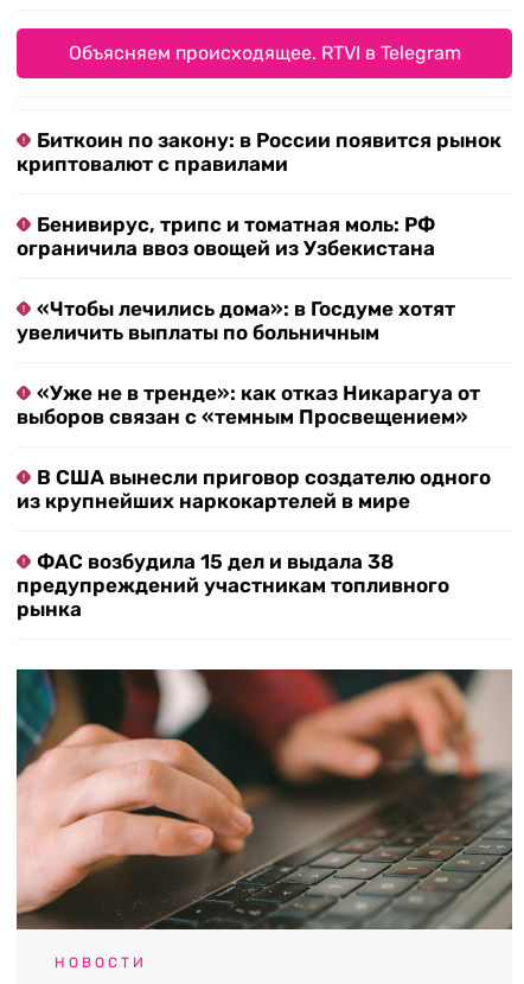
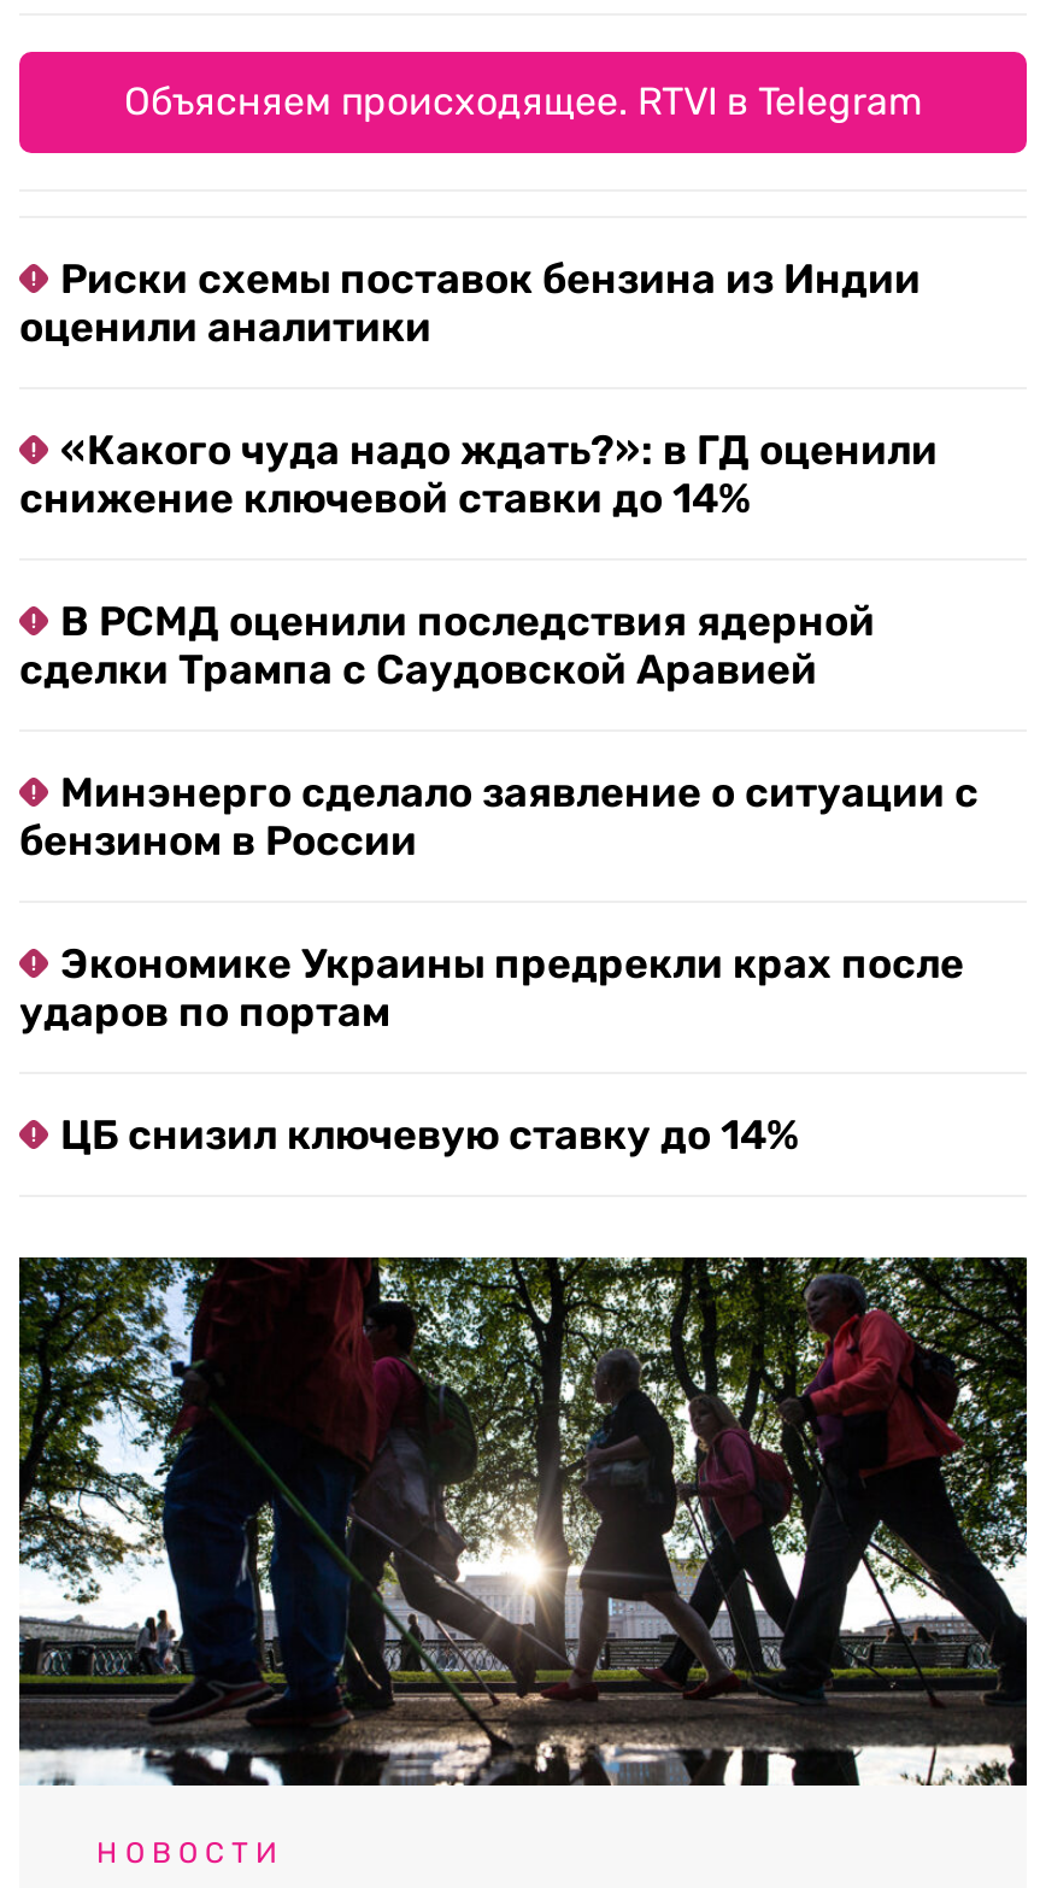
- Биткоин по закону: в России появится рынок
- криптовалют с правилами
+ Риски схемы поставок бензина из Индии
+ оценили аналитики

- Бенивирус, трипс и томатная моль: РФ
- ограничила ввоз овощей из Узбекистана
+ «Какого чуда надо ждать?»: в ГД оценили
+ снижение ключевой ставки до 14%

- «Чтобы лечились дома»: в Госдуме хотят
- увеличить выплаты по больничным
+ В РСМД оценили последствия ядерной
+ сделки Трампа с Саудовской Аравией

- «Уже не в тренде»: как отказ Никарагуа от
- выборов связан с «темным Просвещением»
+ Минэнерго сделало заявление о ситуации с
+ бензином в России

- В США вынесли приговор создателю одного
- из крупнейших наркокартелей в мире
+ Экономике Украины предрекли крах после
+ ударов по портам

- ФАС возбудила 15 дел и выдала 38
- предупреждений участникам топливного
- рынка
+ ЦБ снизил ключевую ставку до 14%

- [image]
+ [image]
